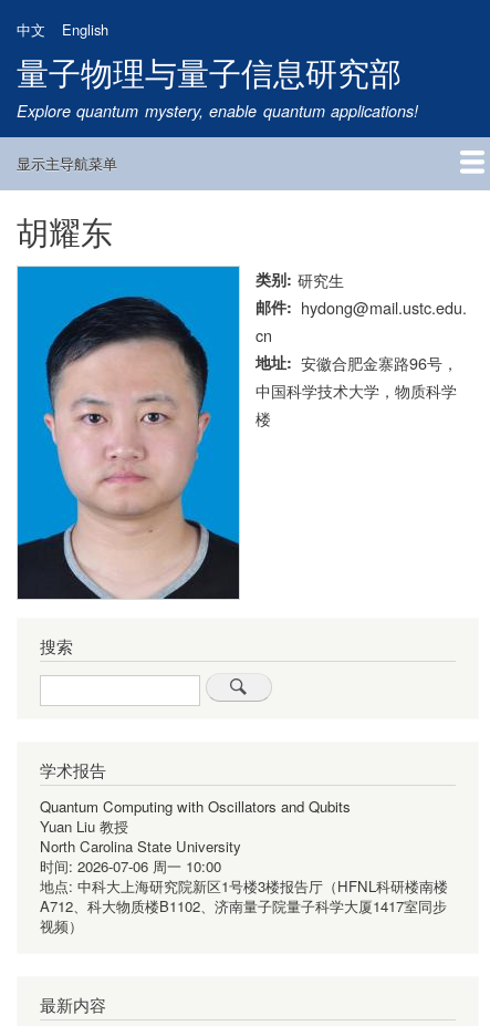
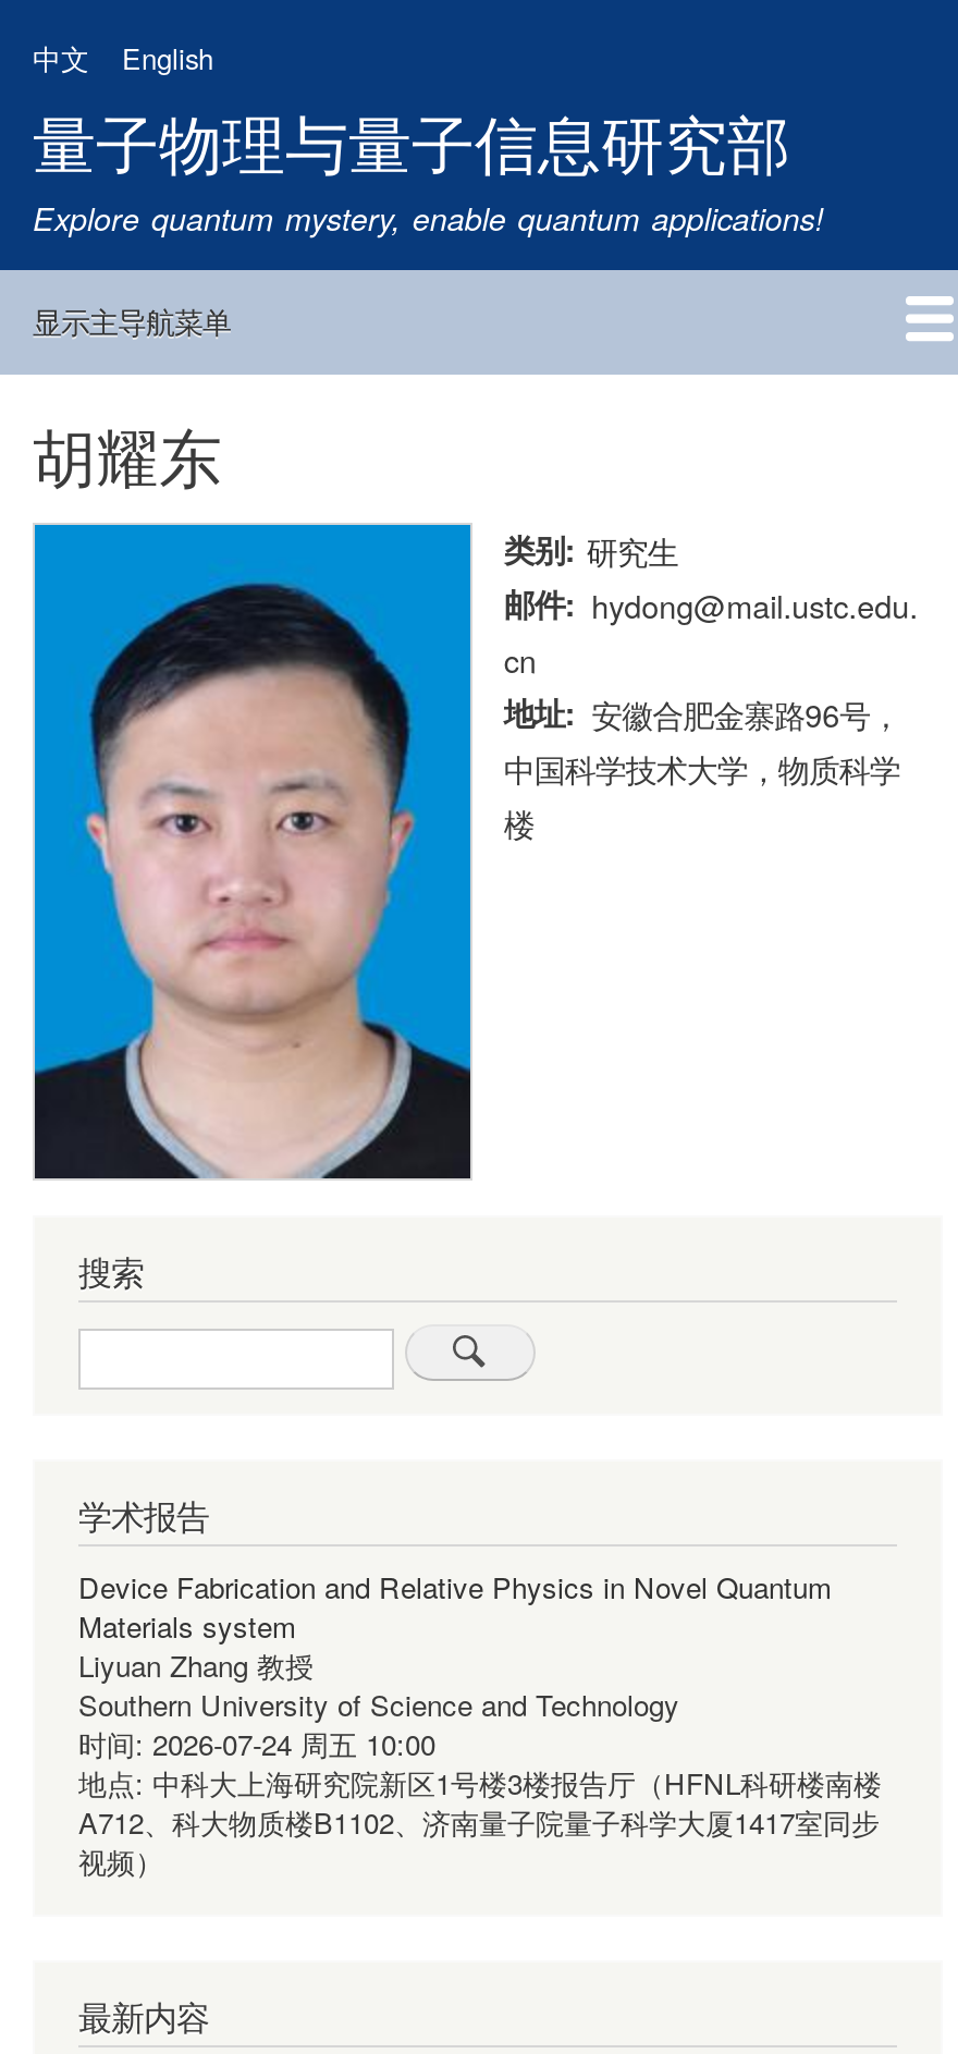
- Quantum Computing with Oscillators and Qubits
- Yuan Liu 教授
- North Carolina State University
- 时间: 2026-07-06 周一 10:00
+ Device Fabrication and Relative Physics in Novel Quantum
+ Materials system
+ Liyuan Zhang 教授
+ Southern University of Science and Technology
+ 时间: 2026-07-24 周五 10:00
